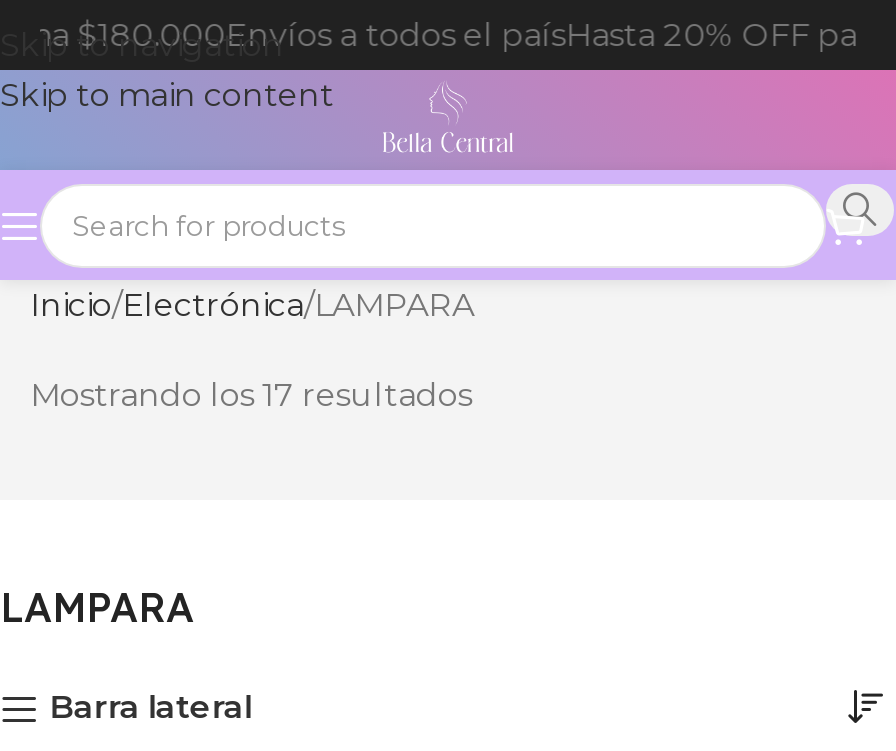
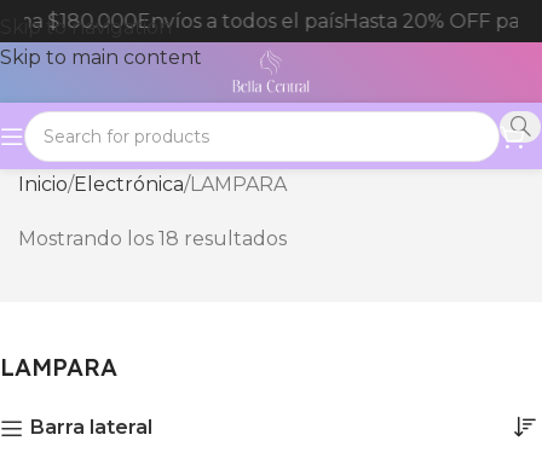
- Mostrando los 17 resultados
+ Mostrando los 18 resultados
